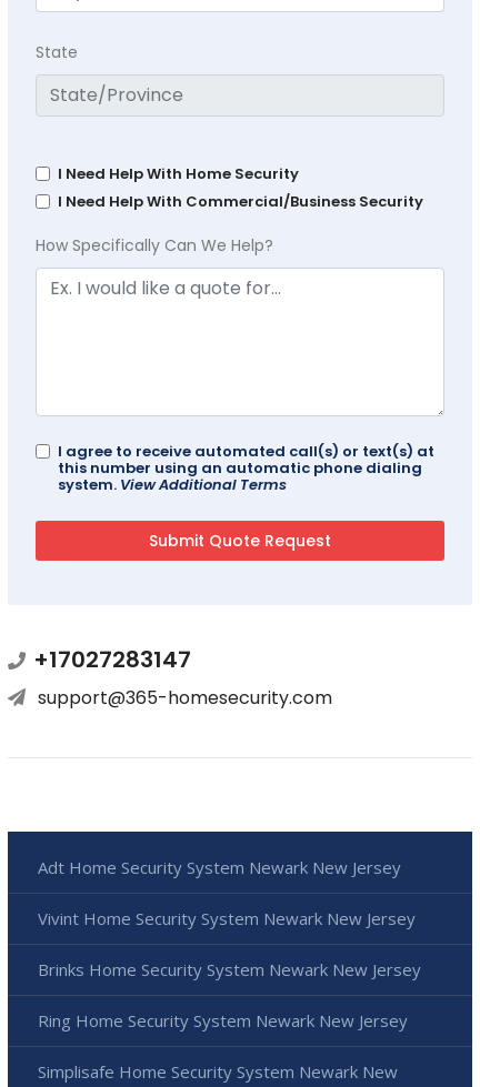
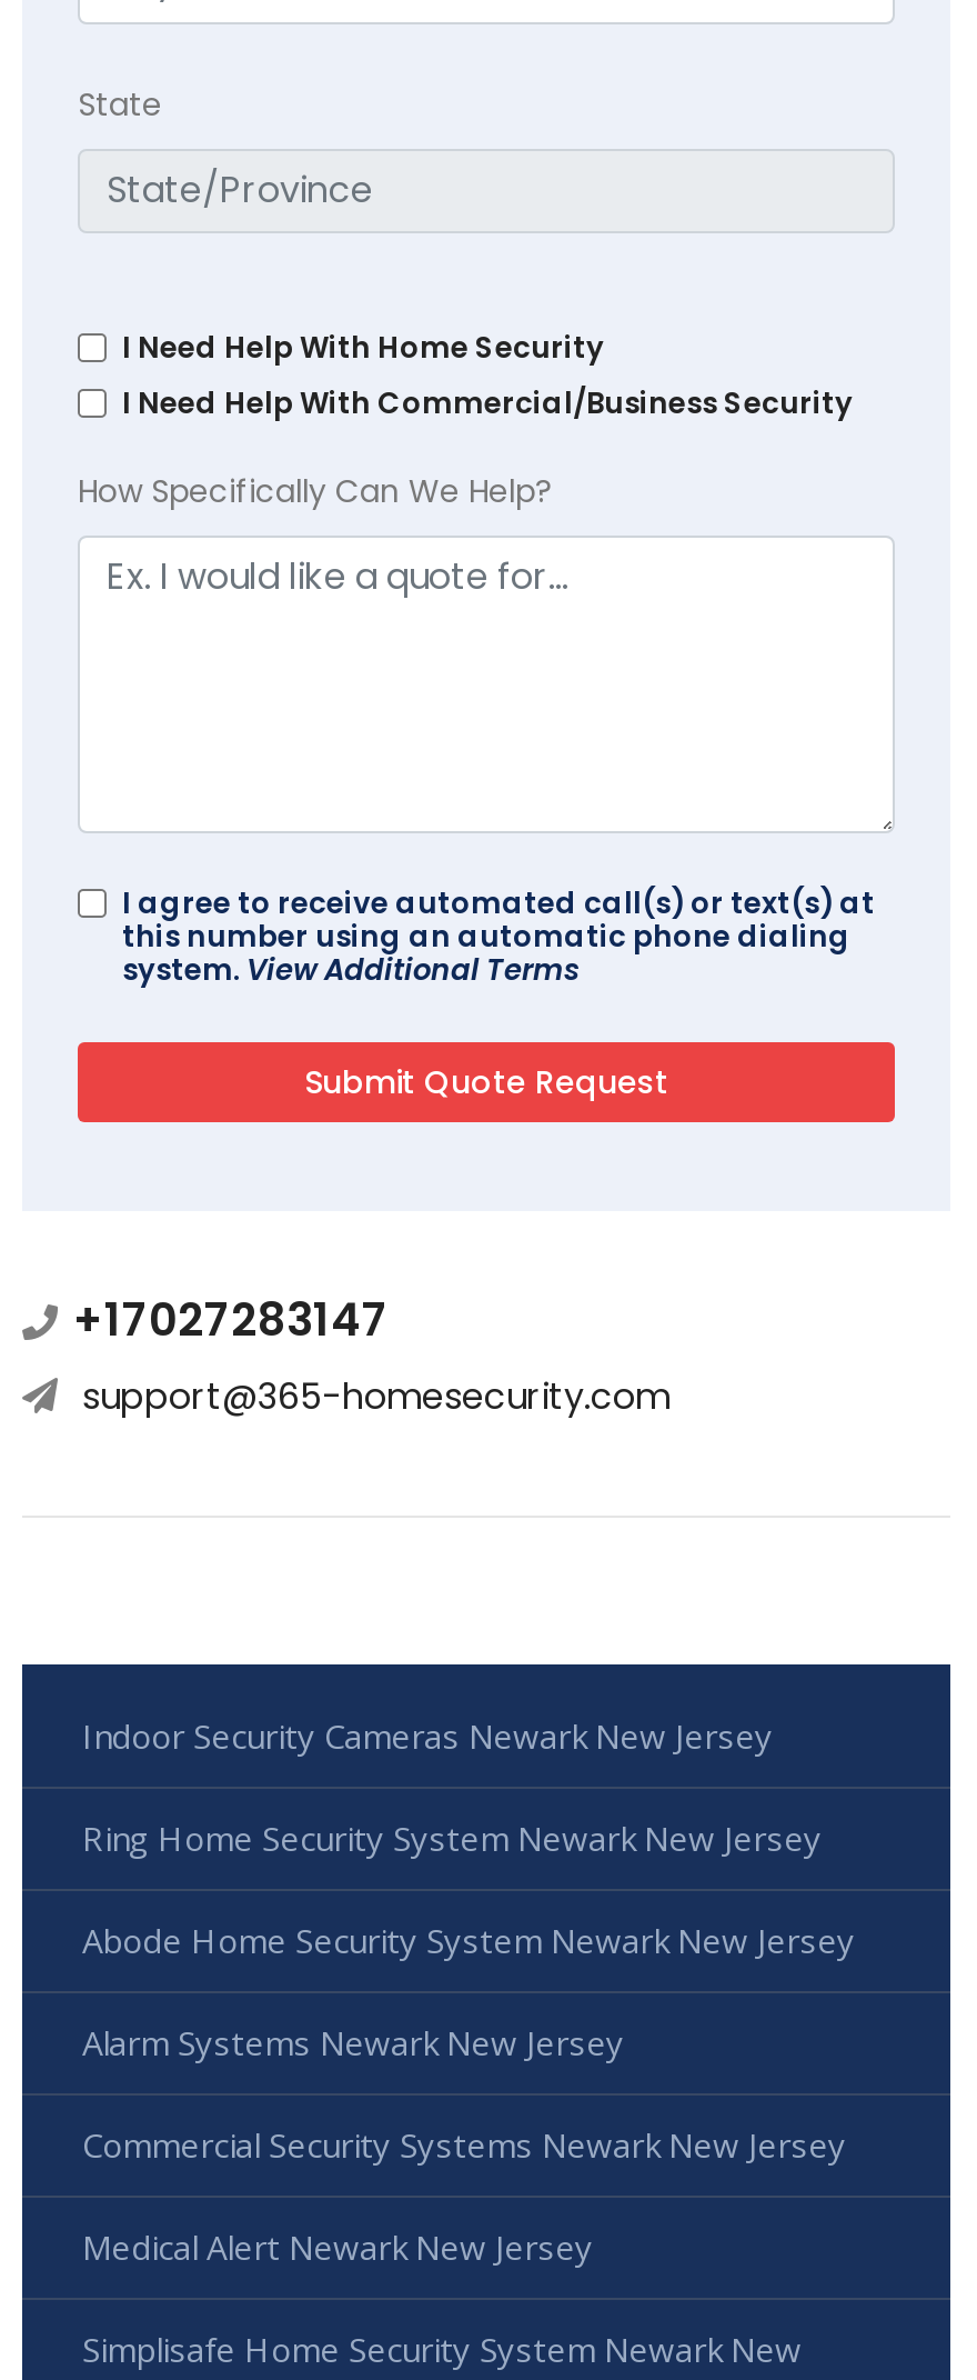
- Adt Home Security System Newark New Jersey
- Vivint Home Security System Newark New Jersey
- Brinks Home Security System Newark New Jersey
+ Indoor Security Cameras Newark New Jersey

moved up: Ring Home Security System Newark New Jersey

+ Abode Home Security System Newark New Jersey
+ Alarm Systems Newark New Jersey
+ Commercial Security Systems Newark New Jersey
+ Medical Alert Newark New Jersey
